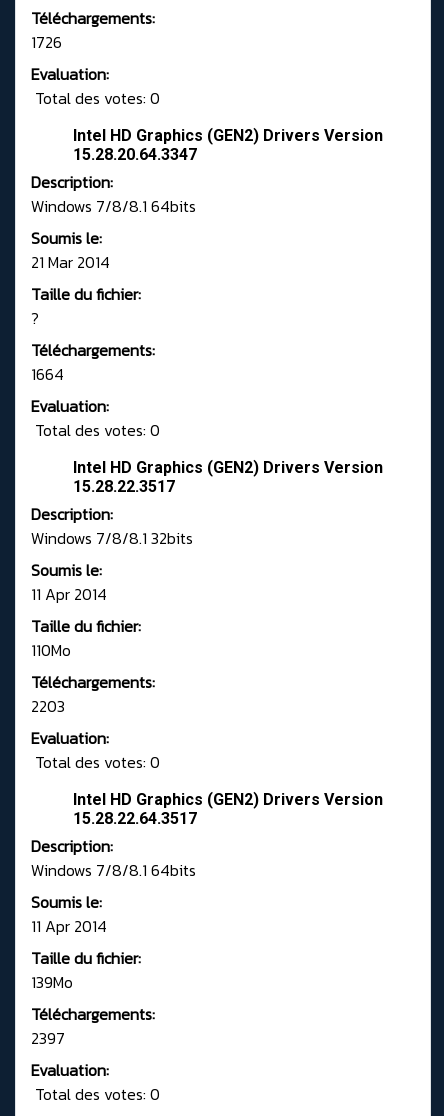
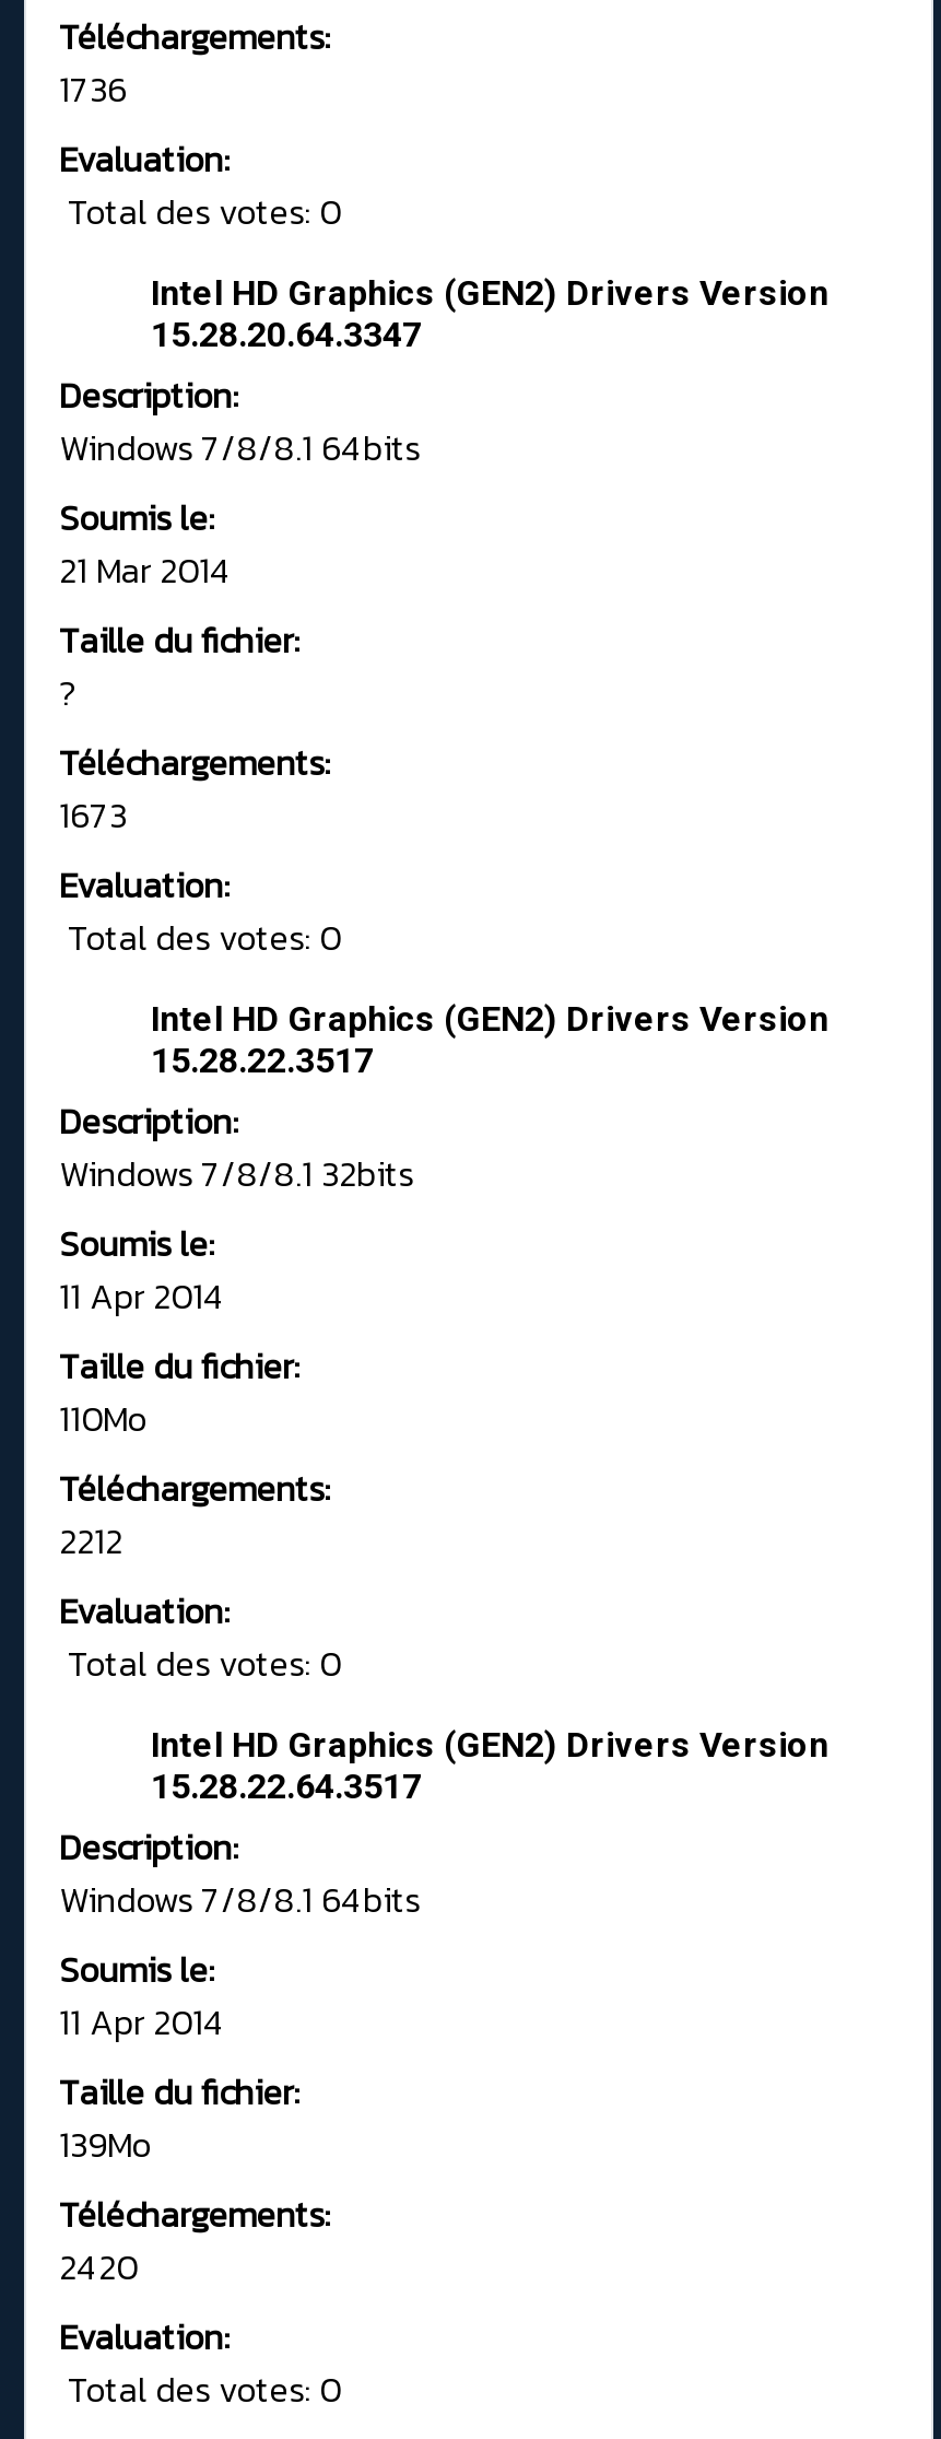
- 1726
+ 1736

- 1664
+ 1673

- 2203
+ 2212

- 2397
+ 2420
